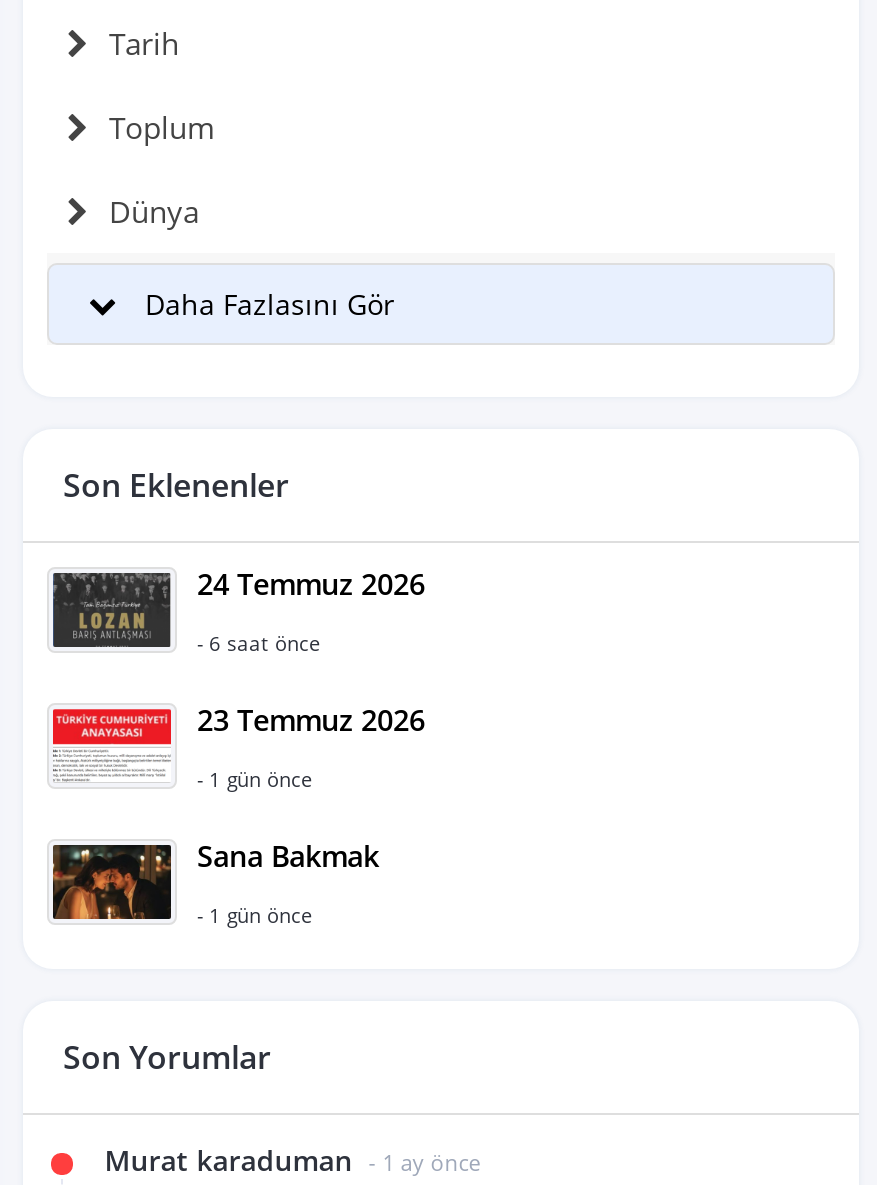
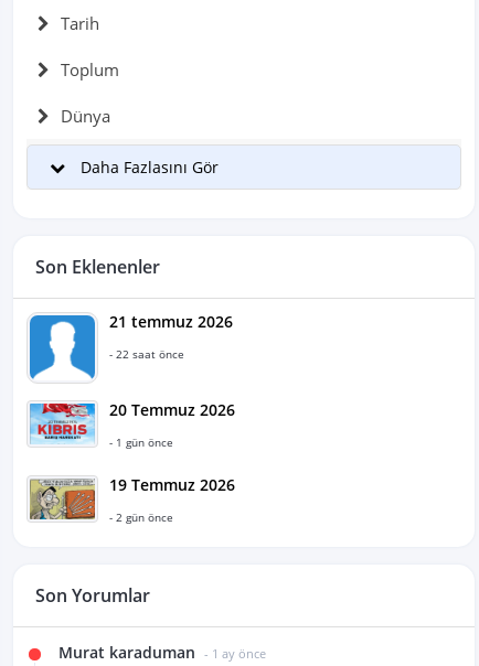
- [image]
- 24 Temmuz 2026
+ [image]
+ 21 temmuz 2026

- - 6 saat önce
+ - 22 saat önce

- [image]
- 23 Temmuz 2026
+ [image]
+ 20 Temmuz 2026

- [image]
- Sana Bakmak
+ [image]
+ 19 Temmuz 2026

- - 1 gün önce
+ - 2 gün önce
